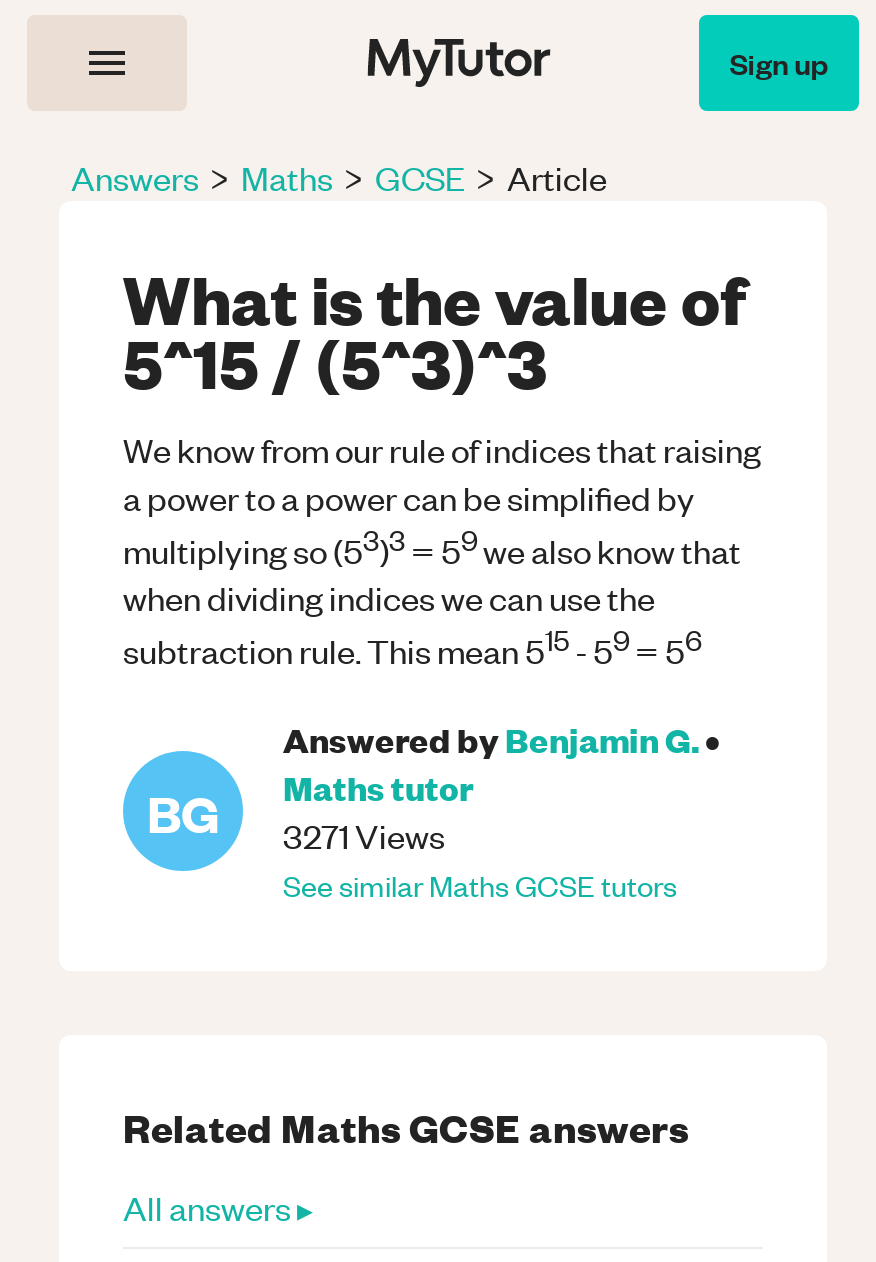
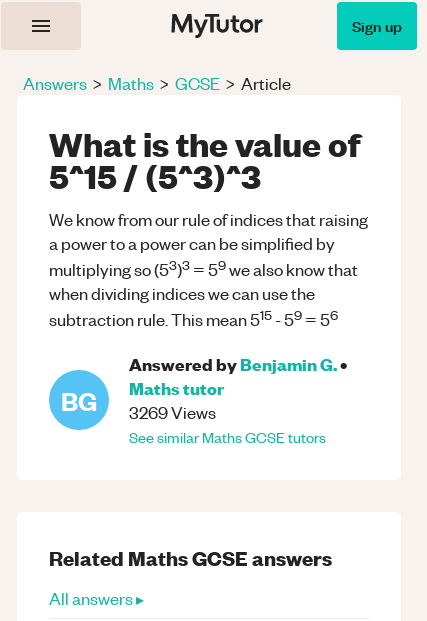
- BG 3271 Views Mathstutor
+ BG 3269 Views Mathstutor
